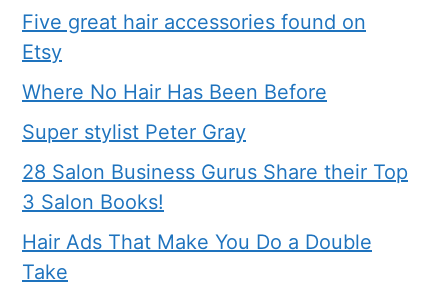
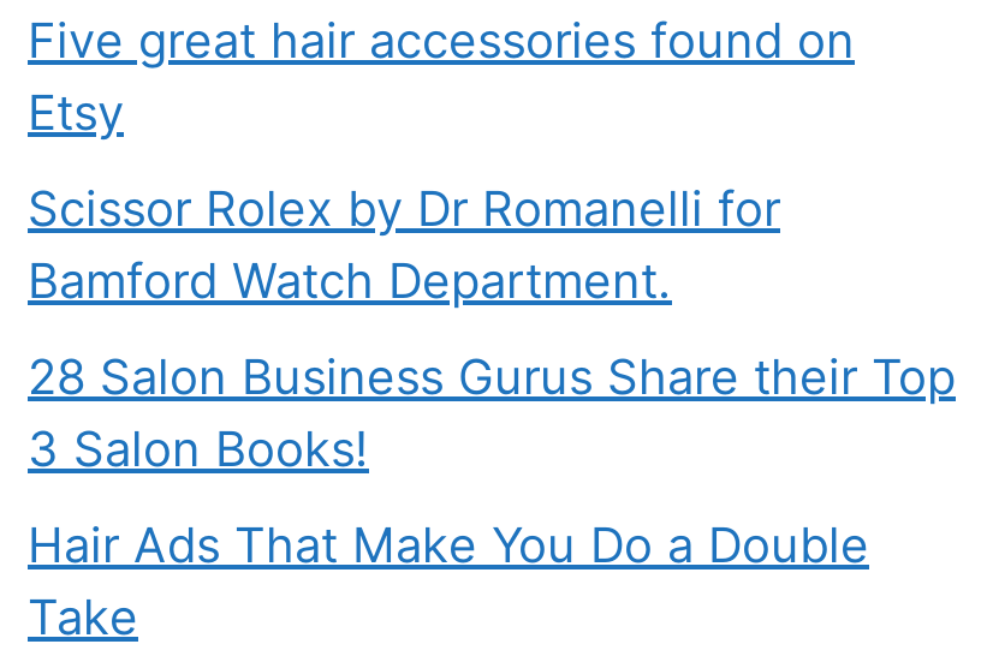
- Where No Hair Has Been Before
- Super stylist Peter Gray
+ Scissor Rolex by Dr Romanelli for
+ Bamford Watch Department.
